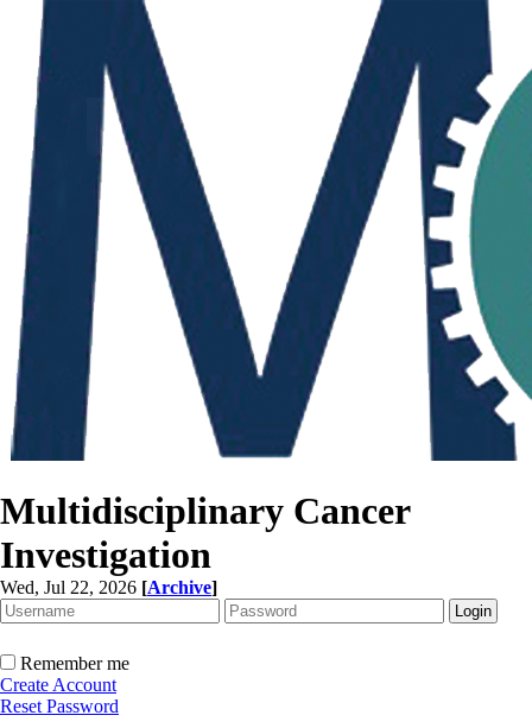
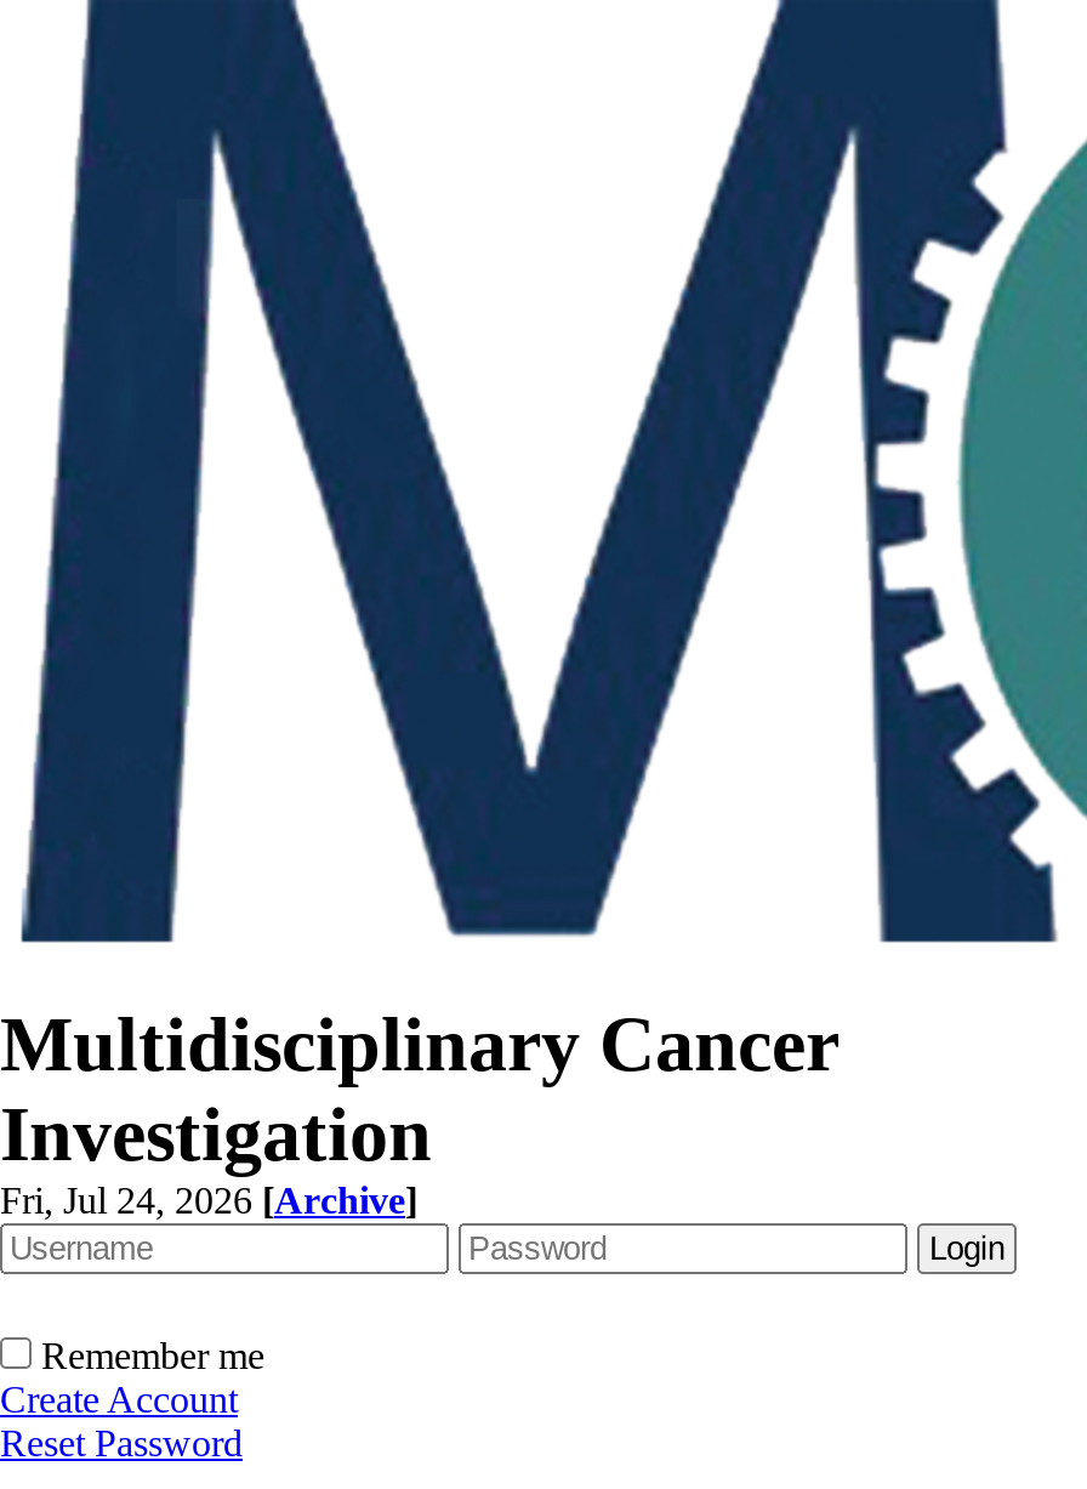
- Wed, Jul 22, 2026 [Archive]
+ Fri, Jul 24, 2026 [Archive]
